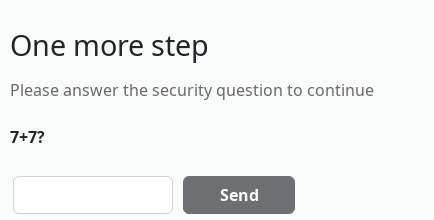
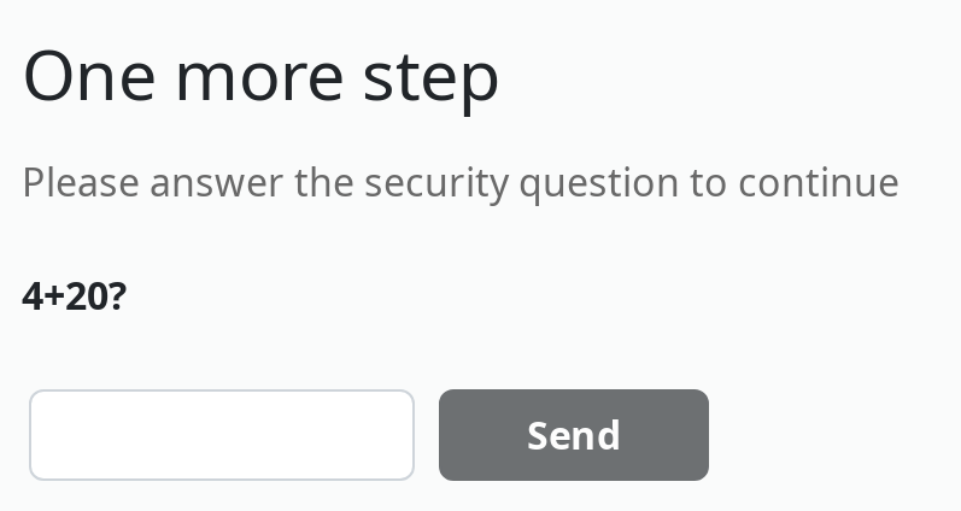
- 7+7?
+ 4+20?
